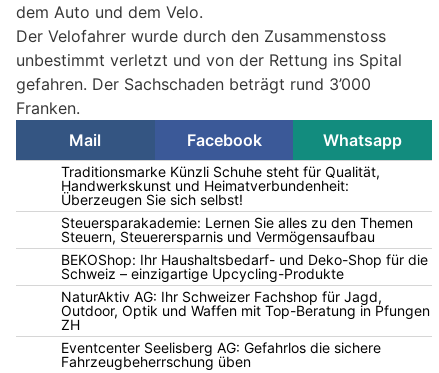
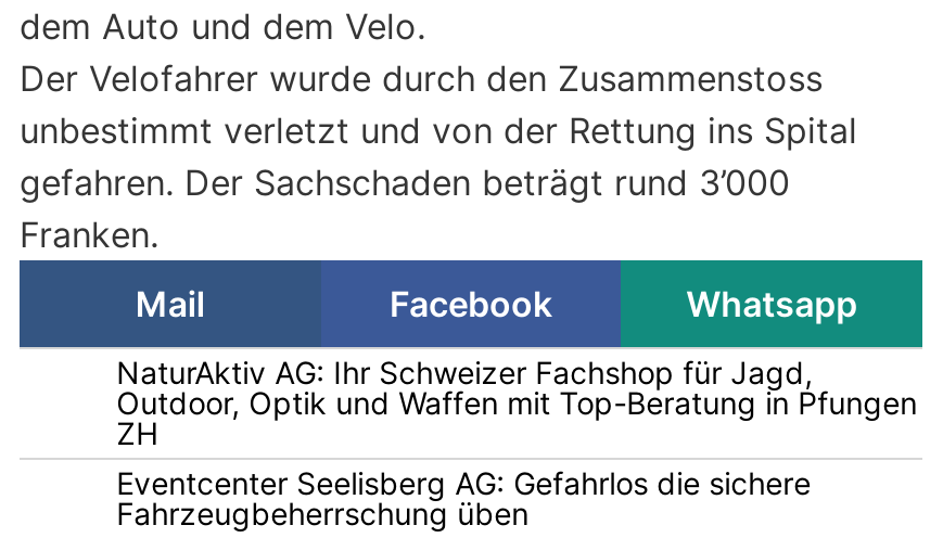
- Traditionsmarke Künzli Schuhe steht für Qualität,
- Handwerkskunst und Heimatverbundenheit:
- Überzeugen Sie sich selbst!
- Steuersparakademie: Lernen Sie alles zu den Themen
- Steuern, Steuerersparnis und Vermögensaufbau
- BEKOShop: Ihr Haushaltsbedarf- und Deko-Shop für die
- Schweiz – einzigartige Upcycling-Produkte
